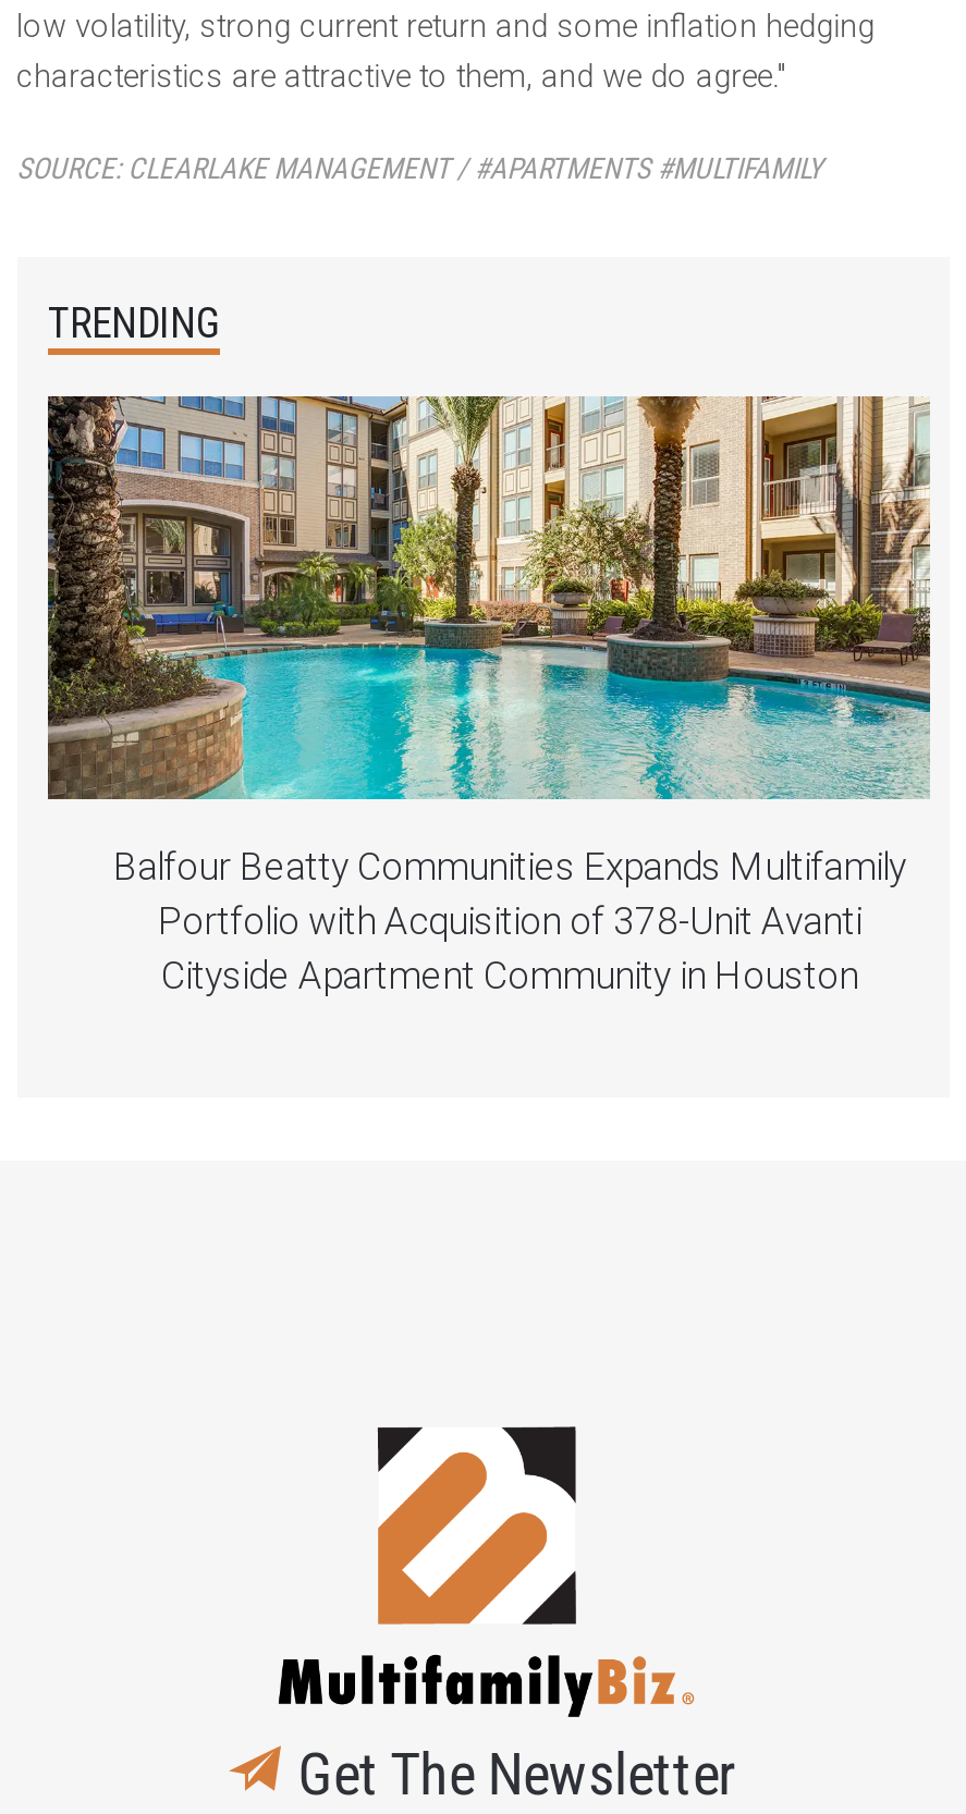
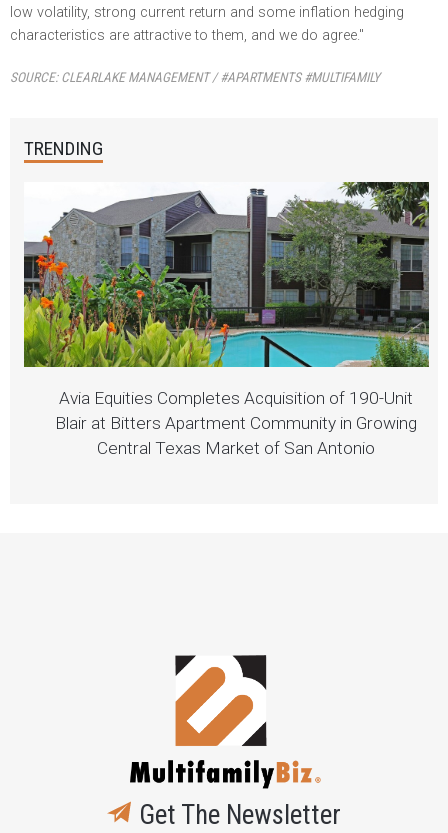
- [image]
- Balfour Beatty Communities Expands Multifamily
- Portfolio with Acquisition of 378-Unit Avanti
- Cityside Apartment Community in Houston
+ [image]
+ Avia Equities Completes Acquisition of 190-Unit
+ Blair at Bitters Apartment Community in Growing
+ Central Texas Market of San Antonio
